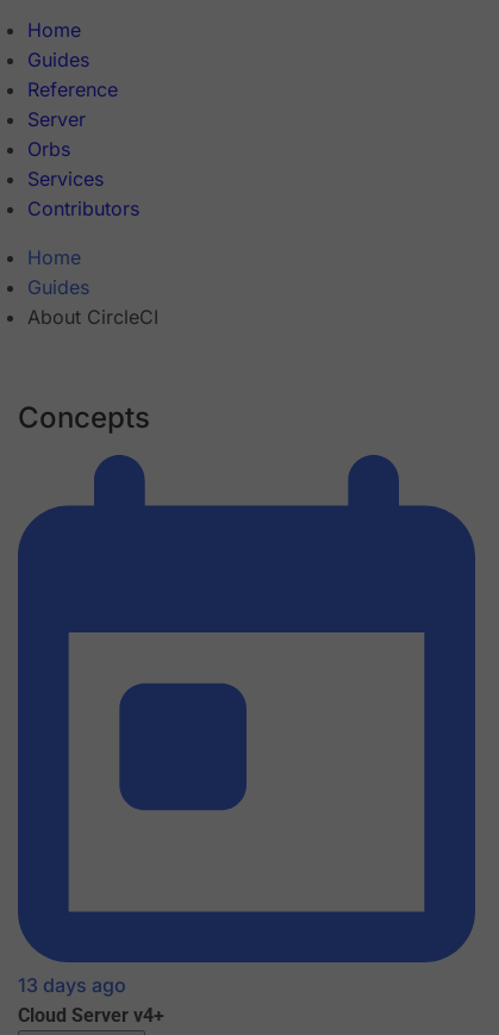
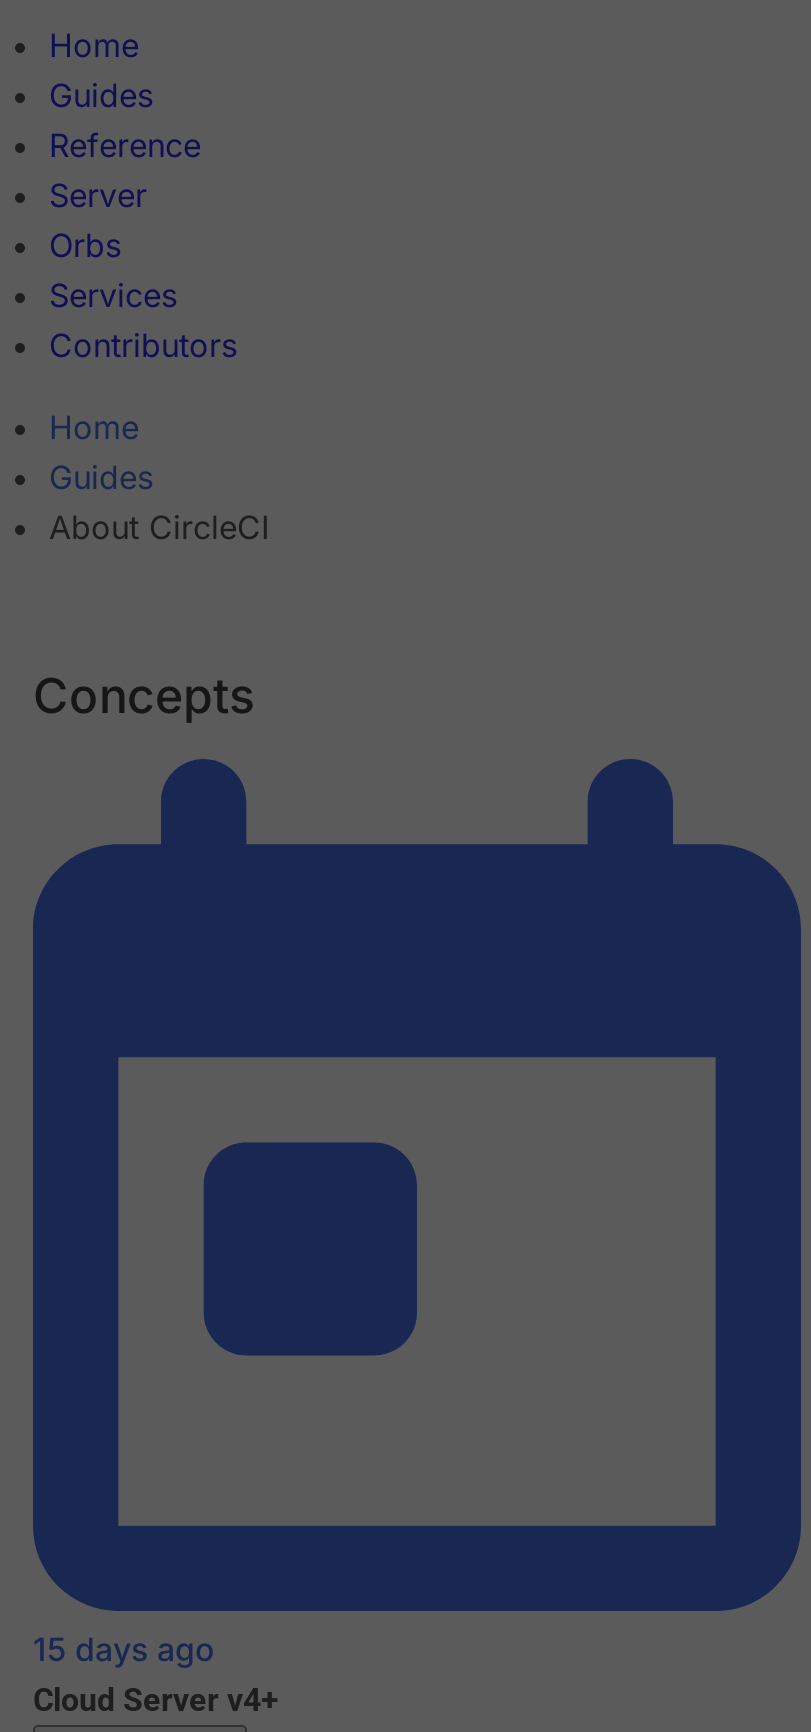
- 13 days ago
+ 15 days ago
